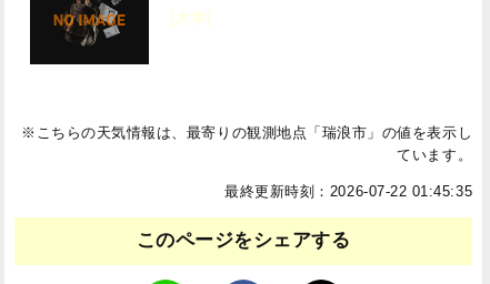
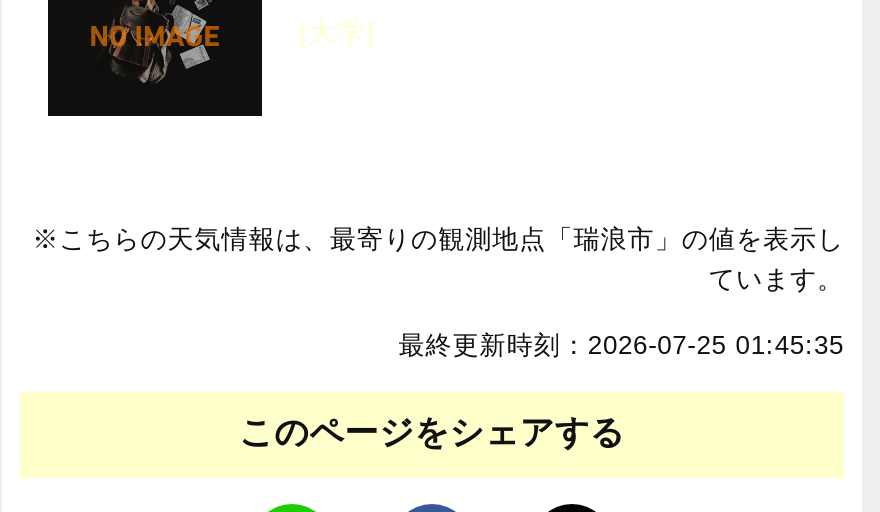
- 最終更新時刻：2026-07-22 01:45:35
+ 最終更新時刻：2026-07-25 01:45:35
